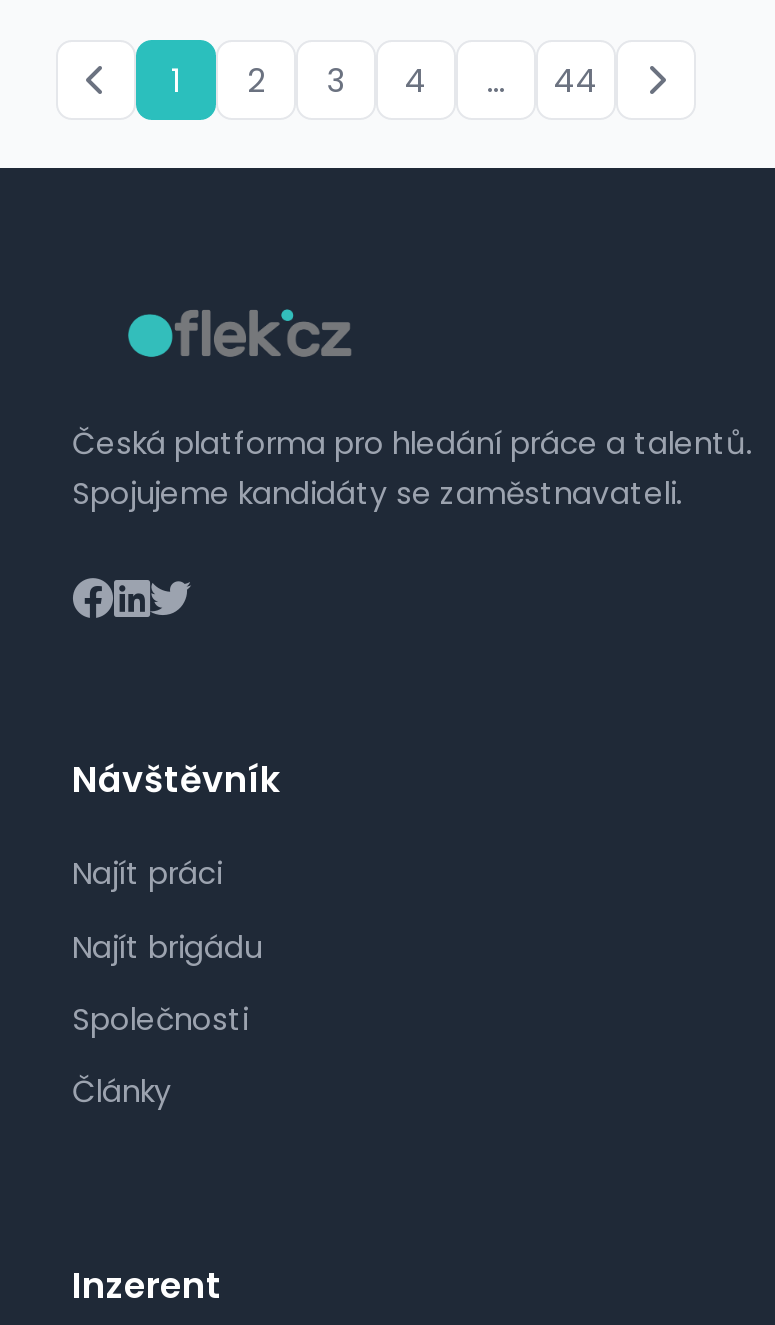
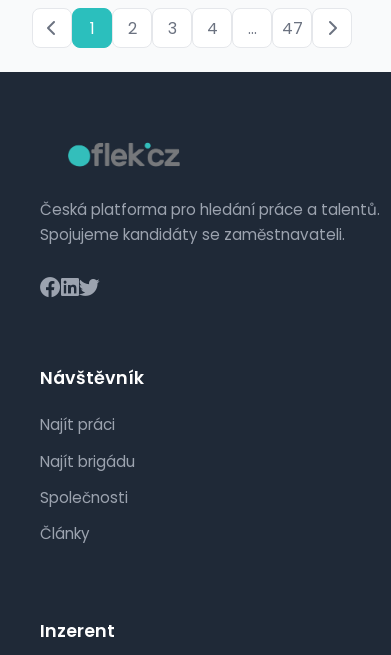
- 44
+ 47
